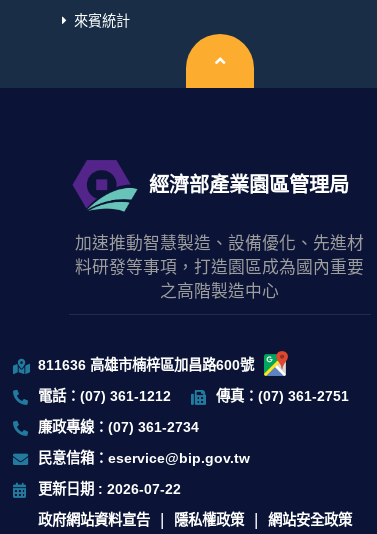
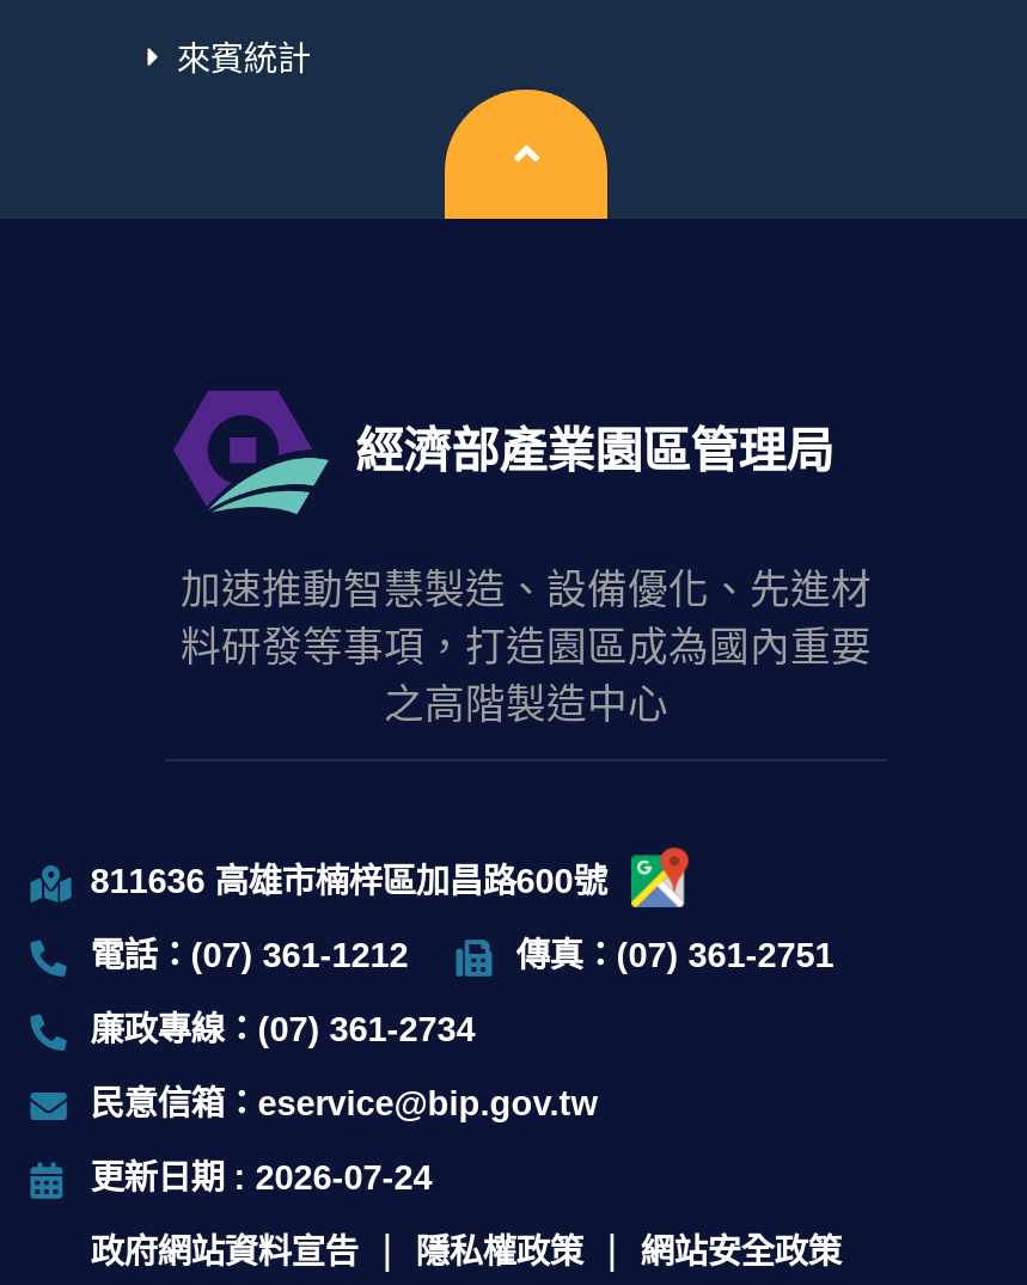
- 更新日期 : 2026-07-22
+ 更新日期 : 2026-07-24
